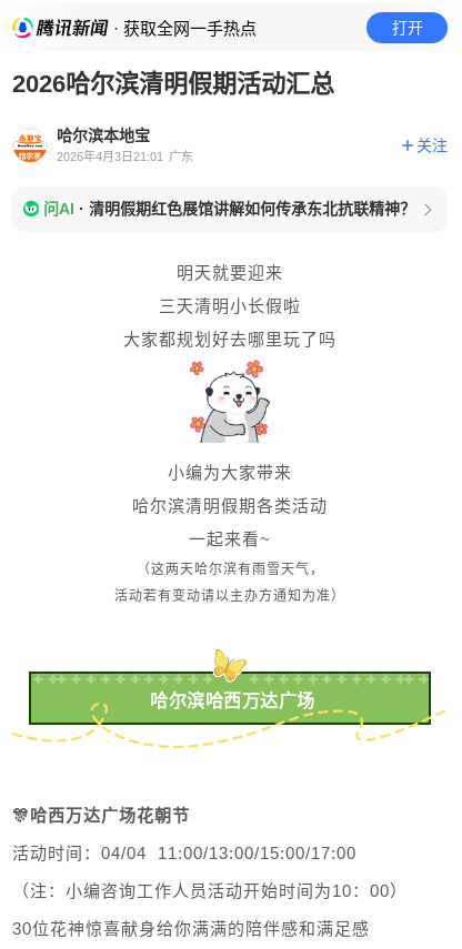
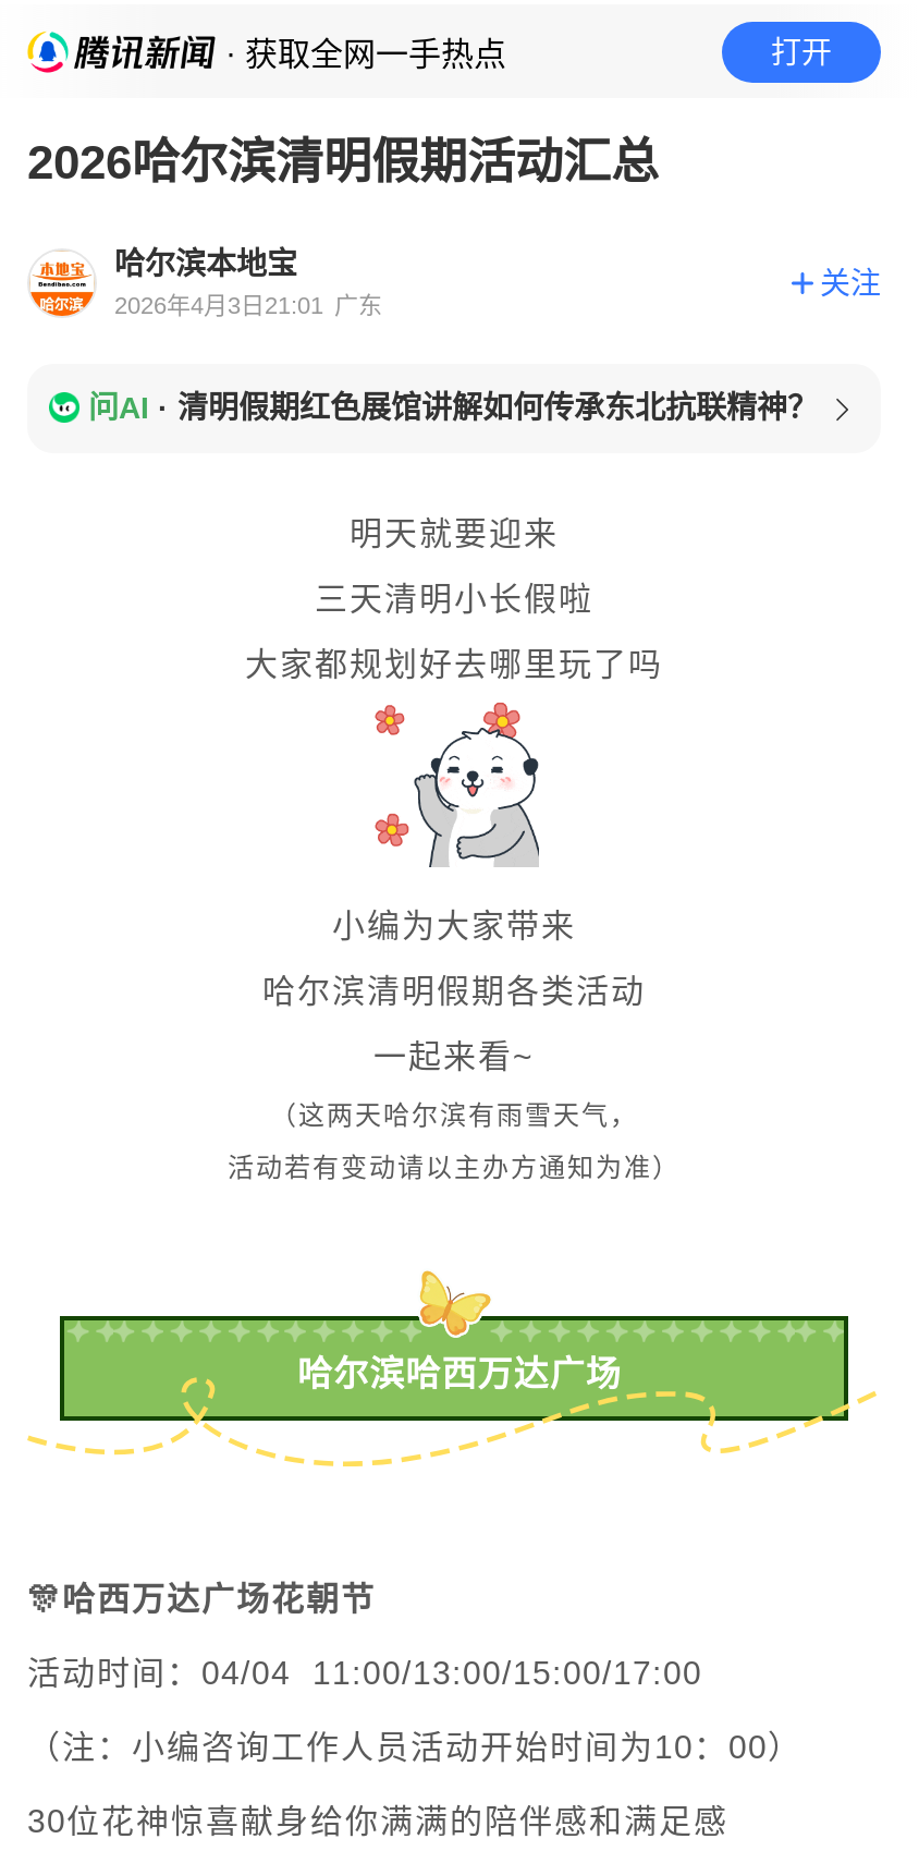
- [image]
+ [image]
